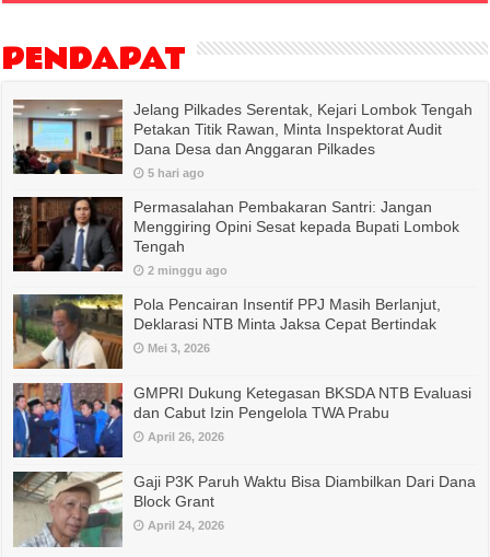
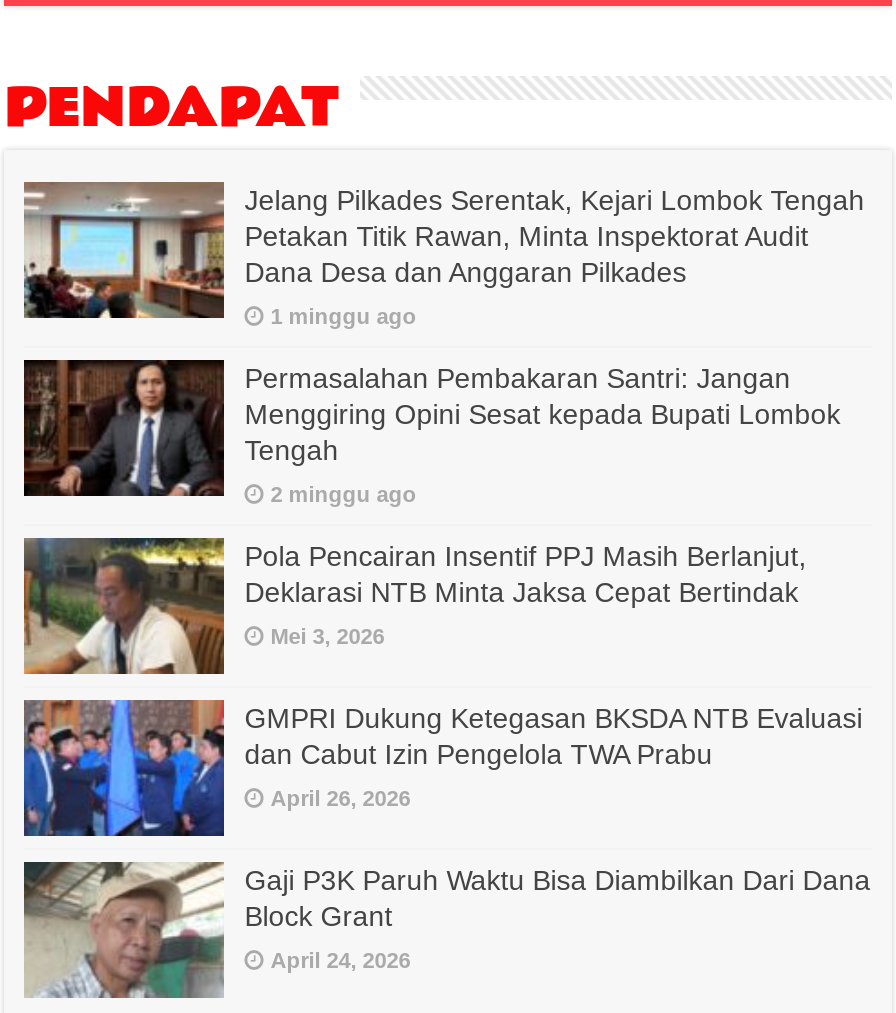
- 5 hari ago
+ 1 minggu ago
